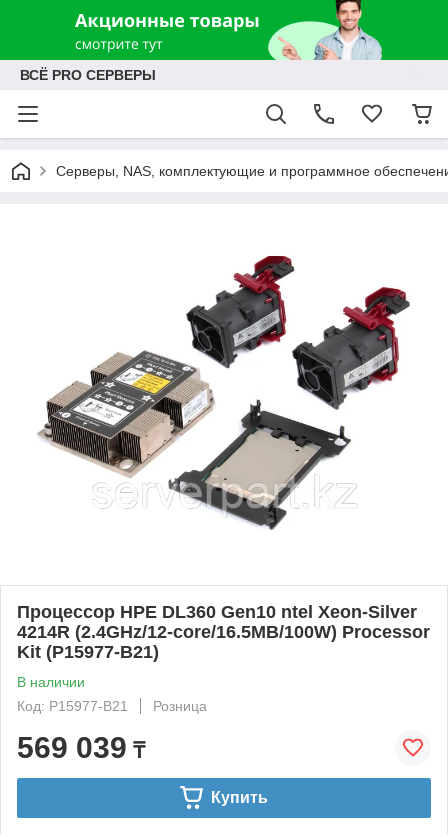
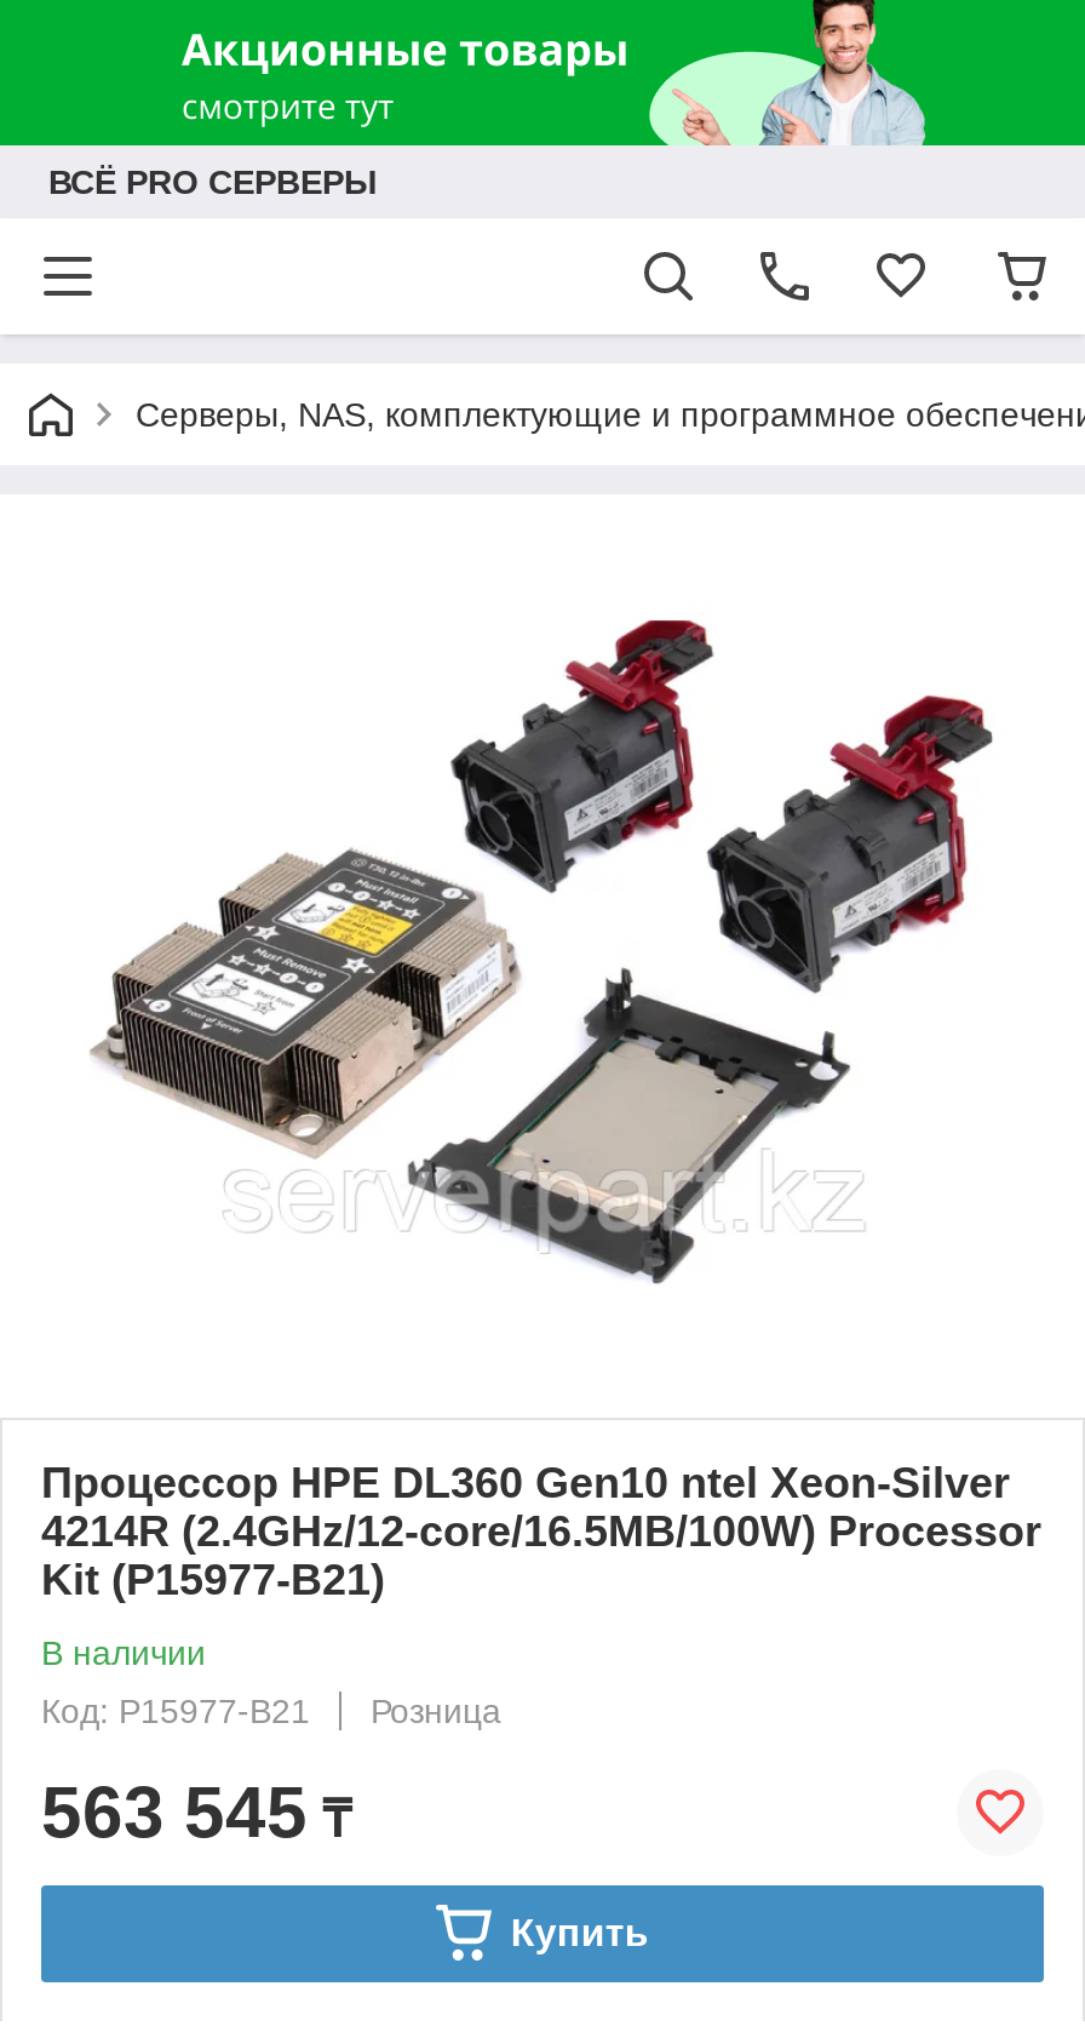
- 569 039 ₸
+ 563 545 ₸
